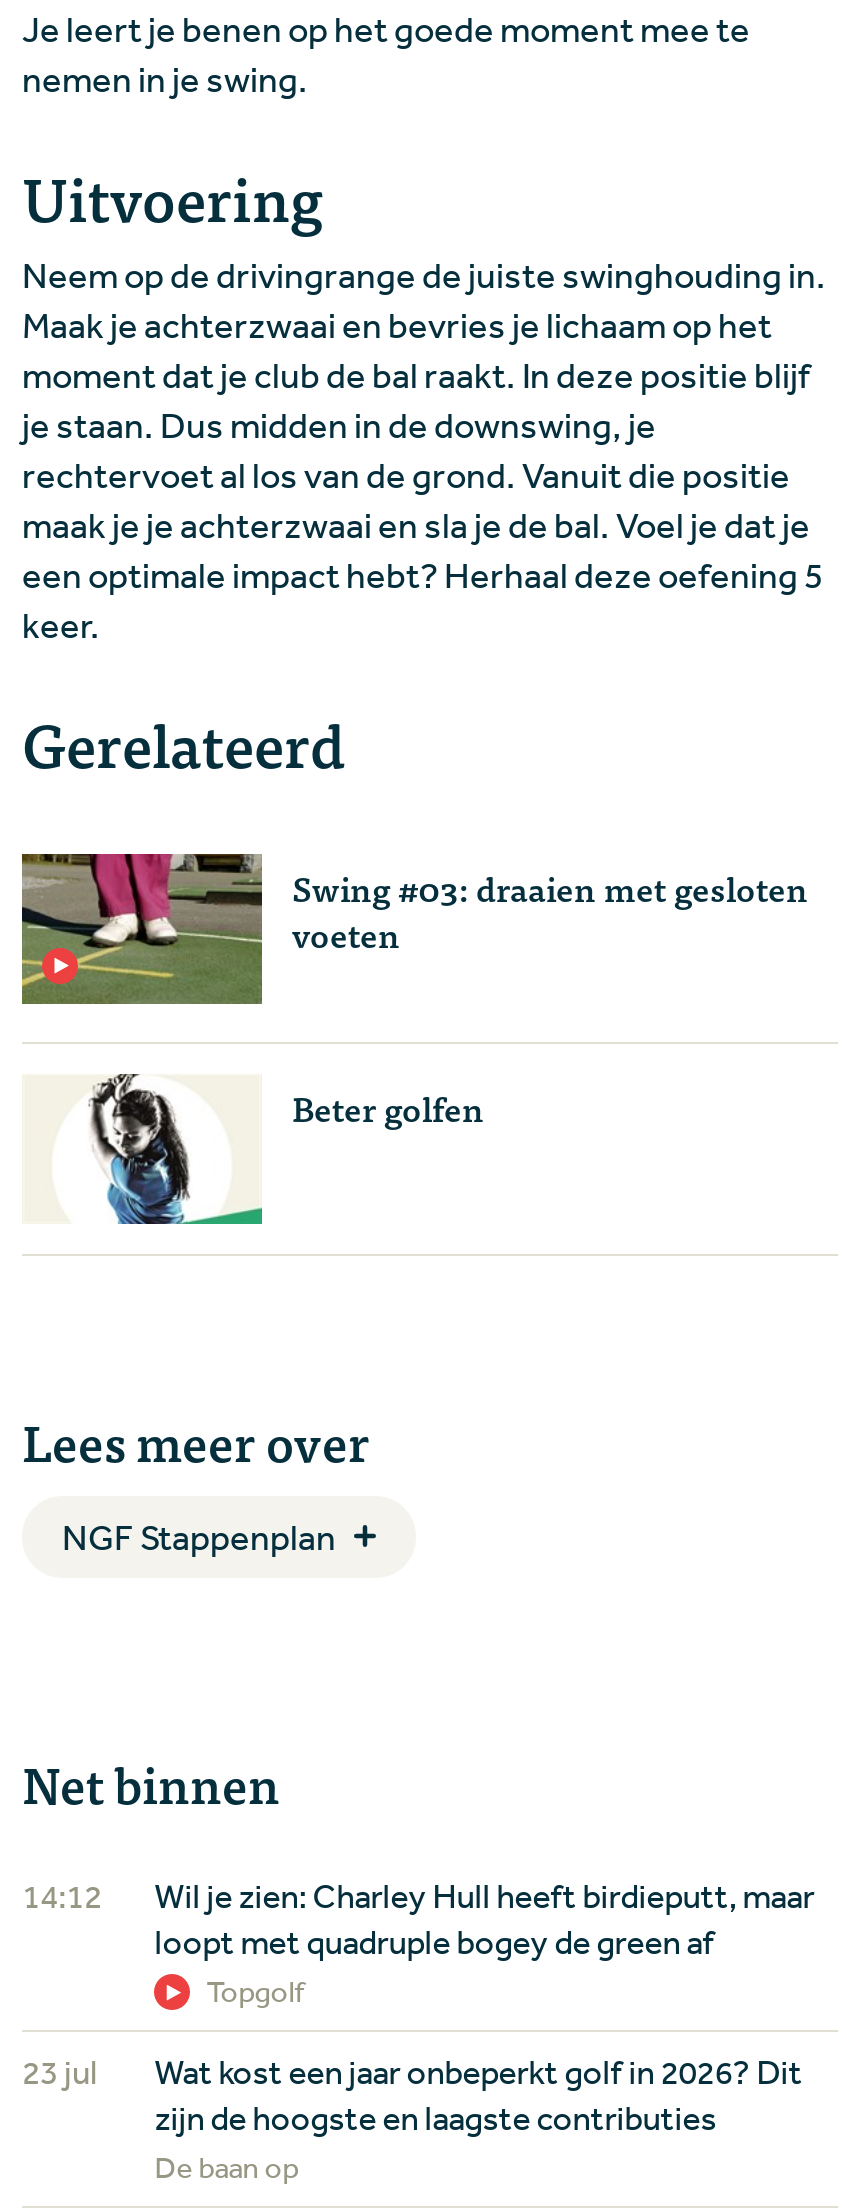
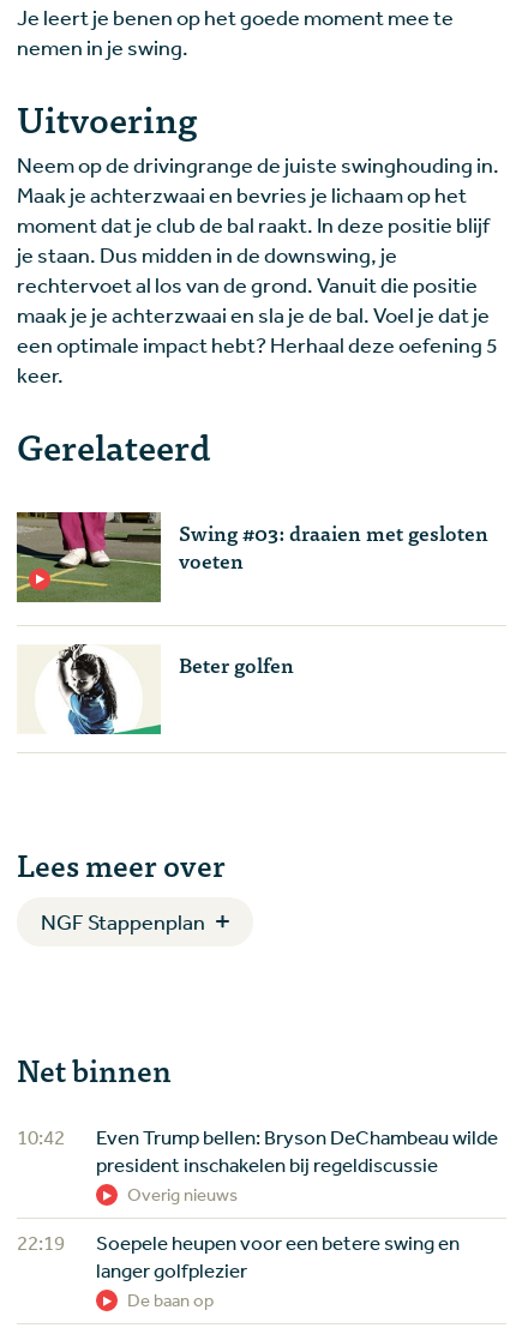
- 14:12
- Wil je zien: Charley Hull heeft birdieputt, maar
- loopt met quadruple bogey de green af
- Topgolf
+ 10:42
+ Even Trump bellen: Bryson DeChambeau wilde
+ president inschakelen bij regeldiscussie
+ Overig nieuws

- 23 jul
- Wat kost een jaar onbeperkt golf in 2026? Dit
- zijn de hoogste en laagste contributies
+ 22:19
+ Soepele heupen voor een betere swing en
+ langer golfplezier
